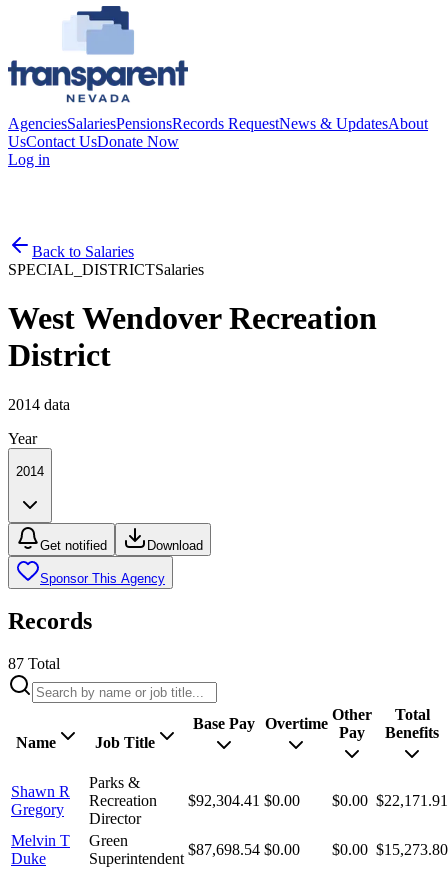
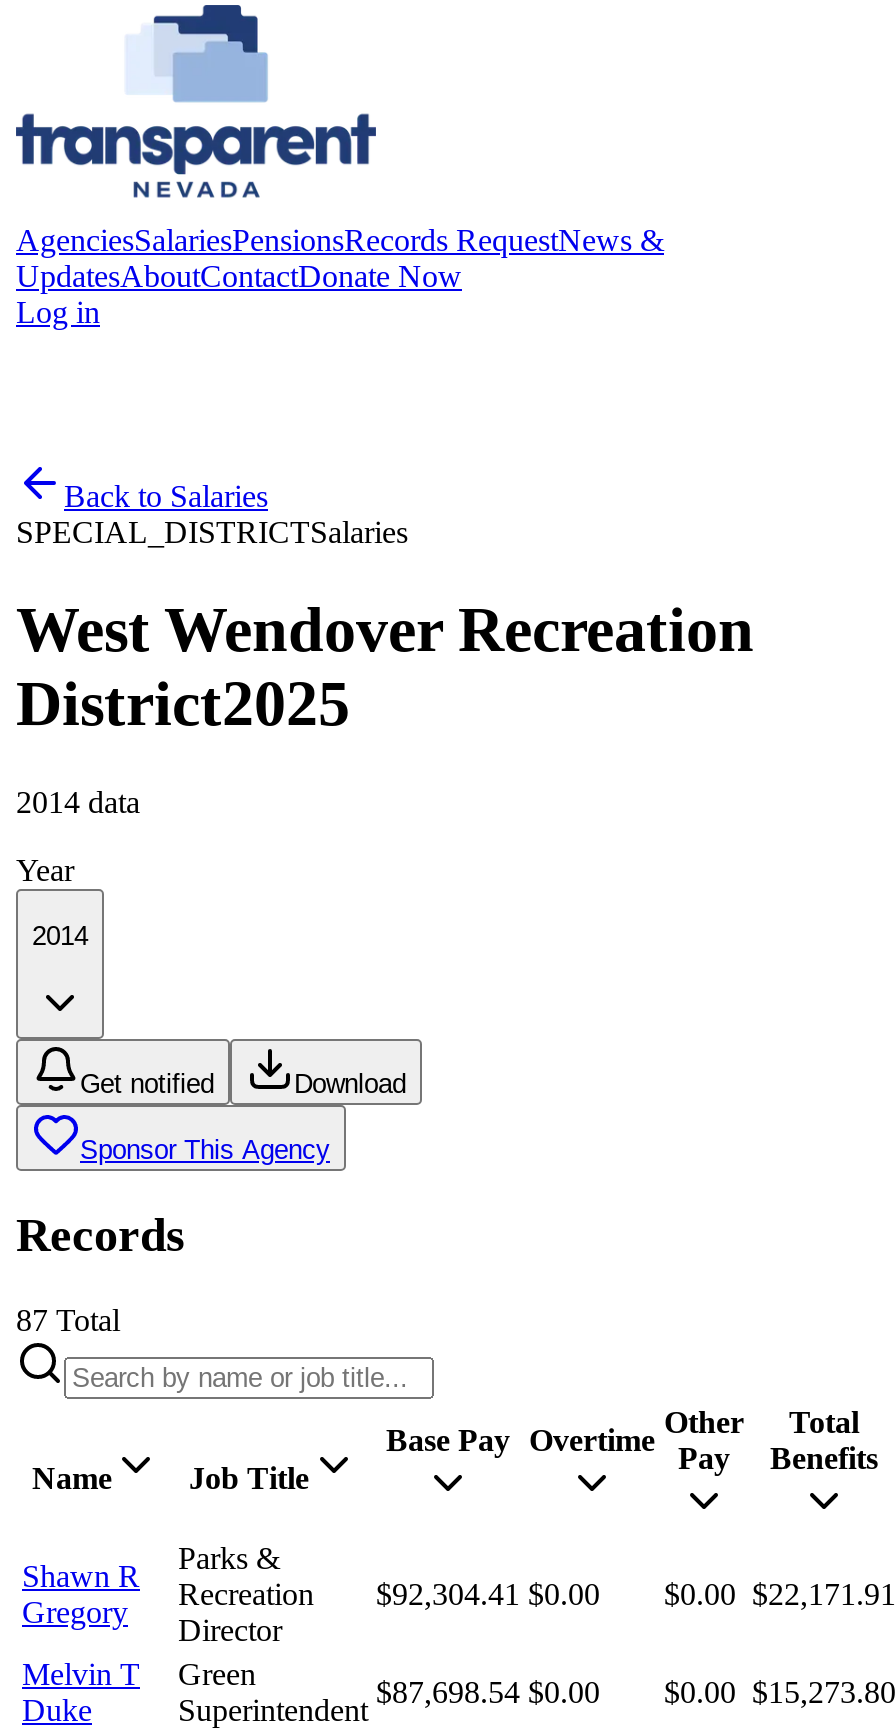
- AgenciesSalariesPensionsRecords RequestNews & UpdatesAbout
- UsContact UsDonate Now
+ AgenciesSalariesPensionsRecords RequestNews &
+ UpdatesAboutContactDonate Now

- District
+ District2025
